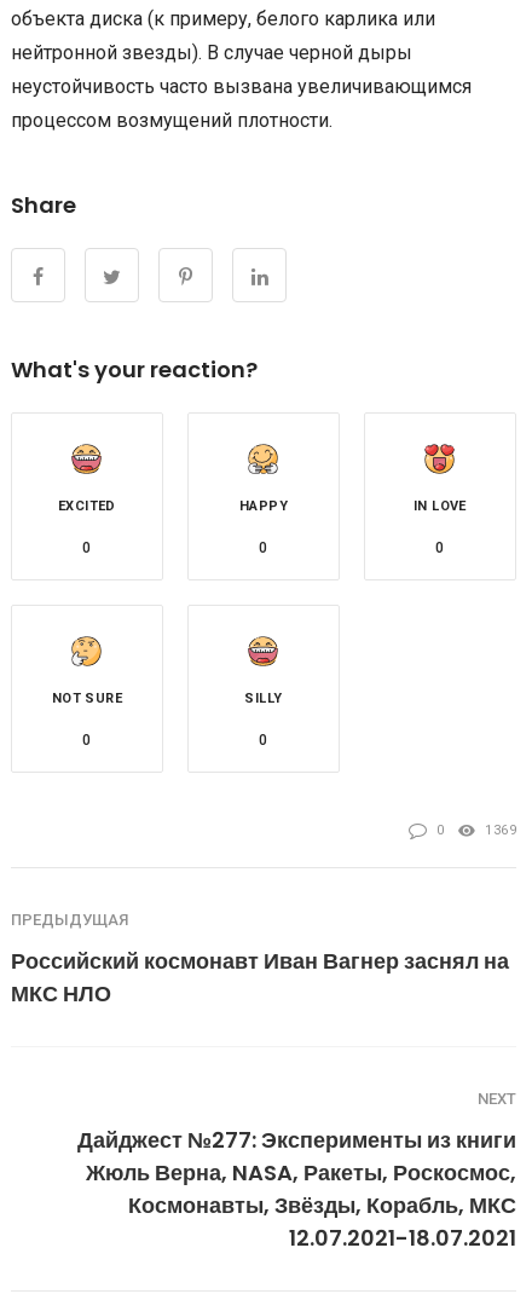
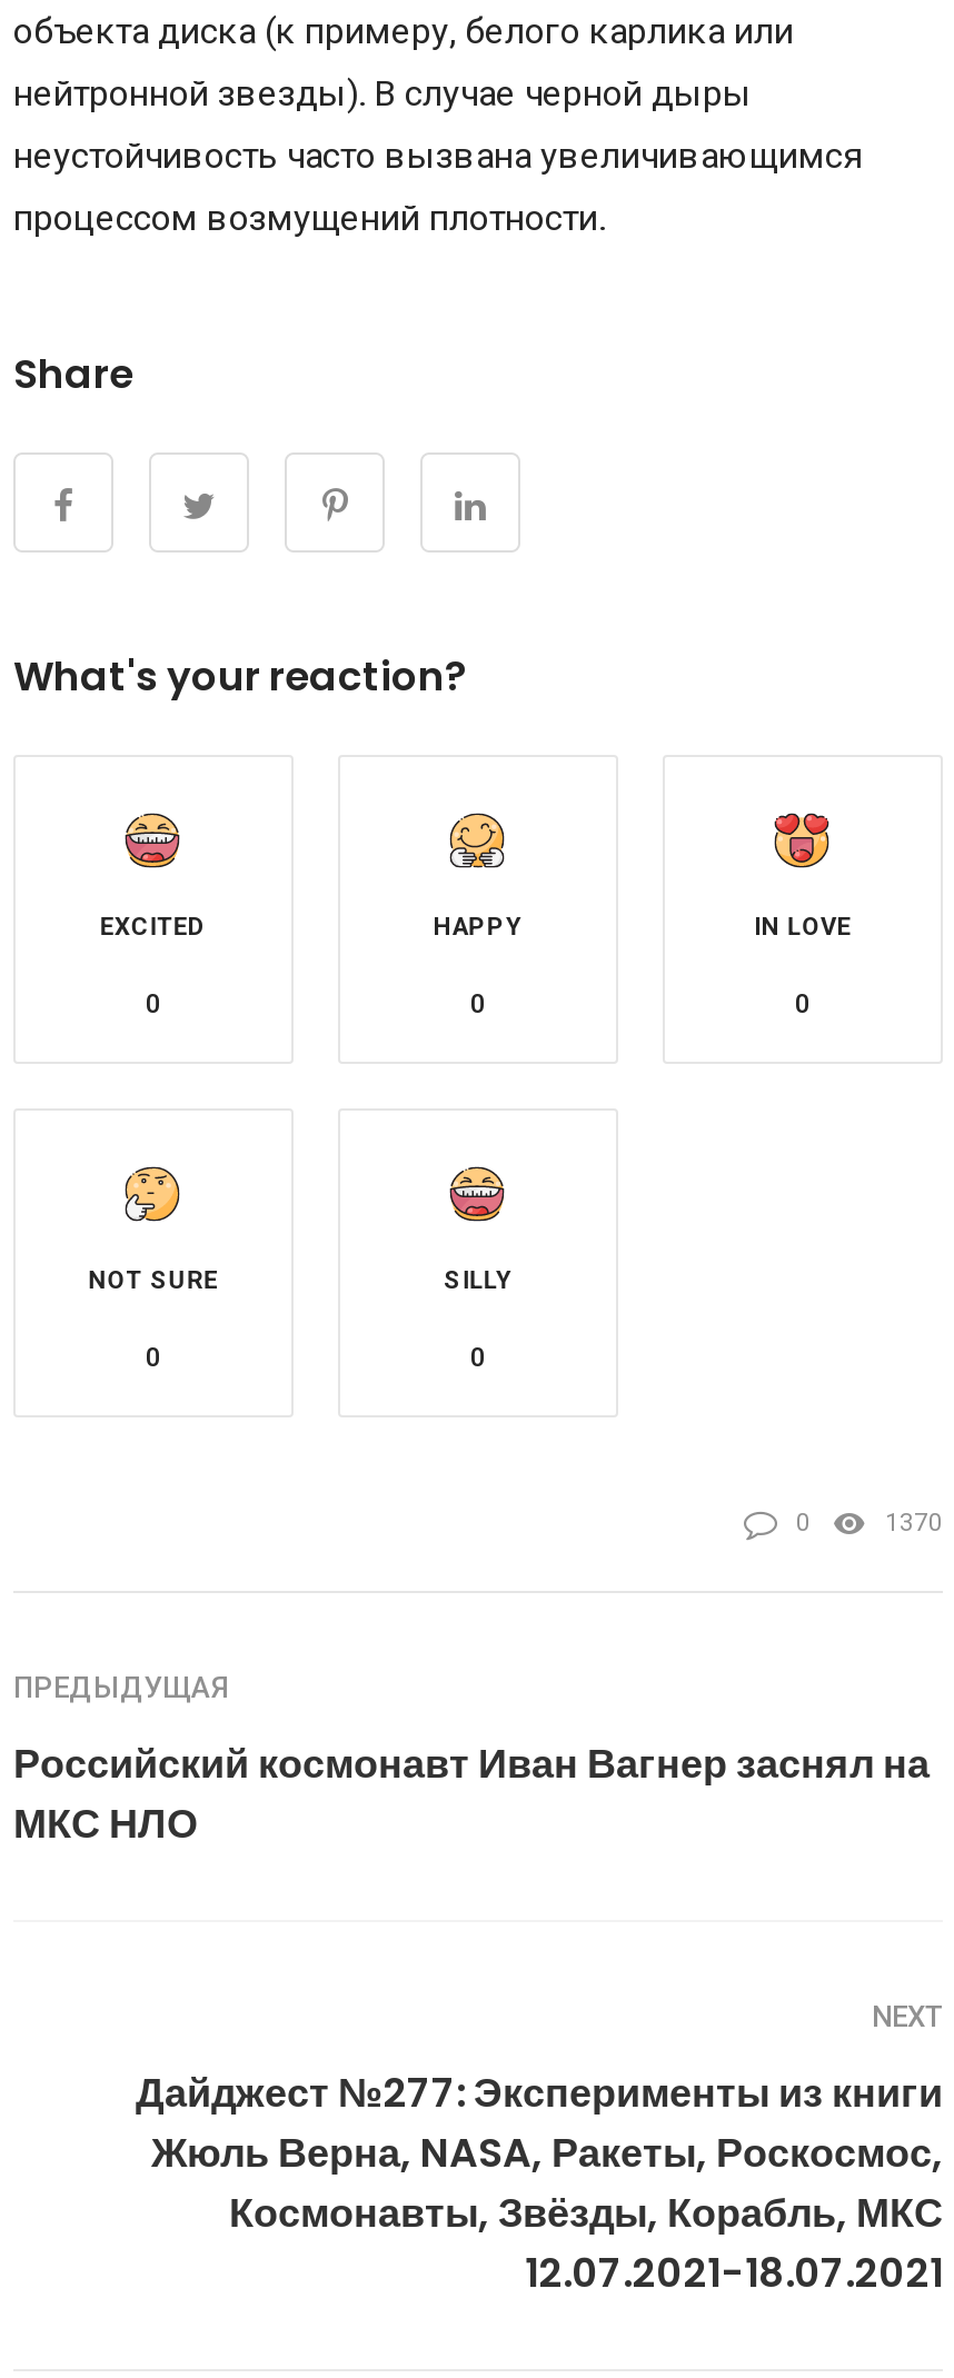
- 1369
+ 1370
